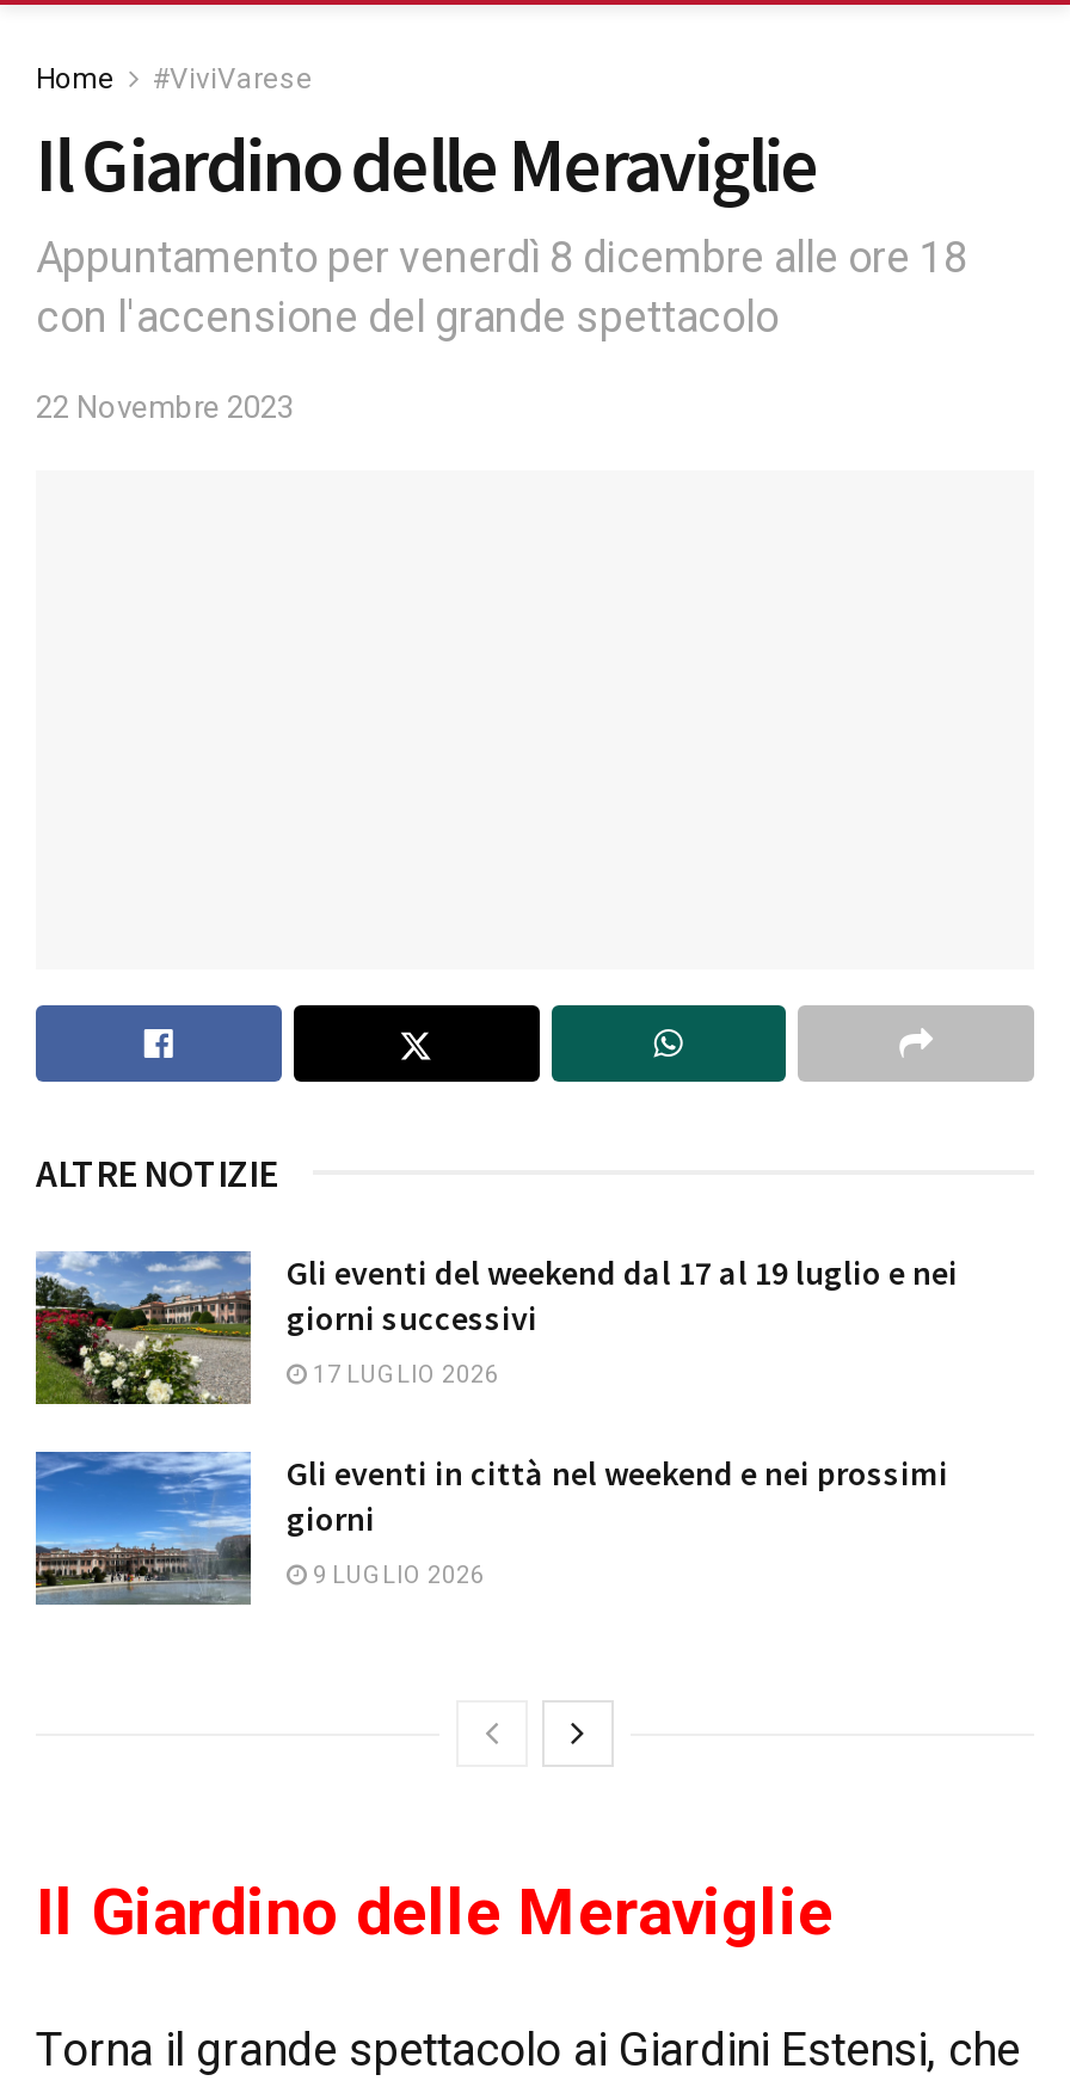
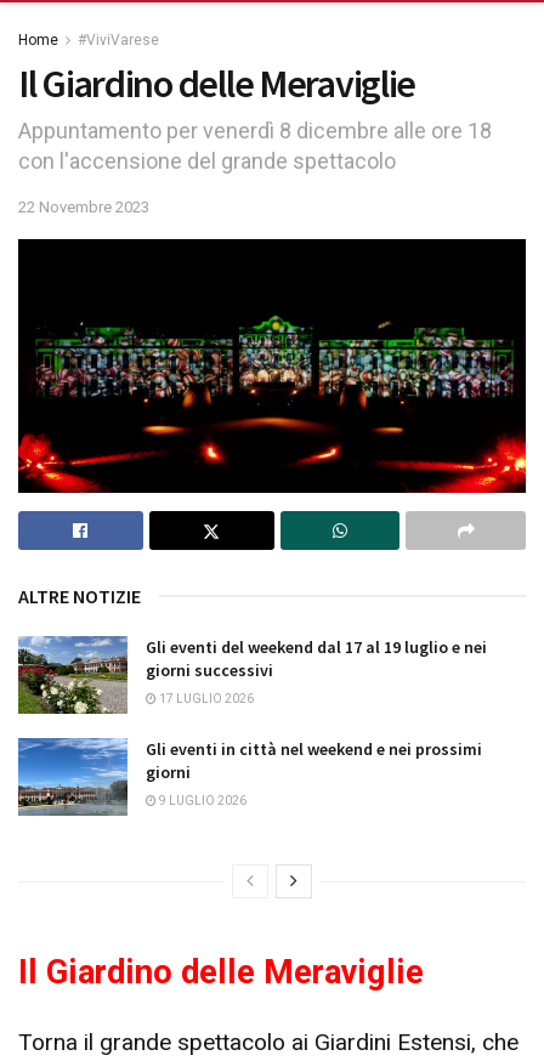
+ [image]
